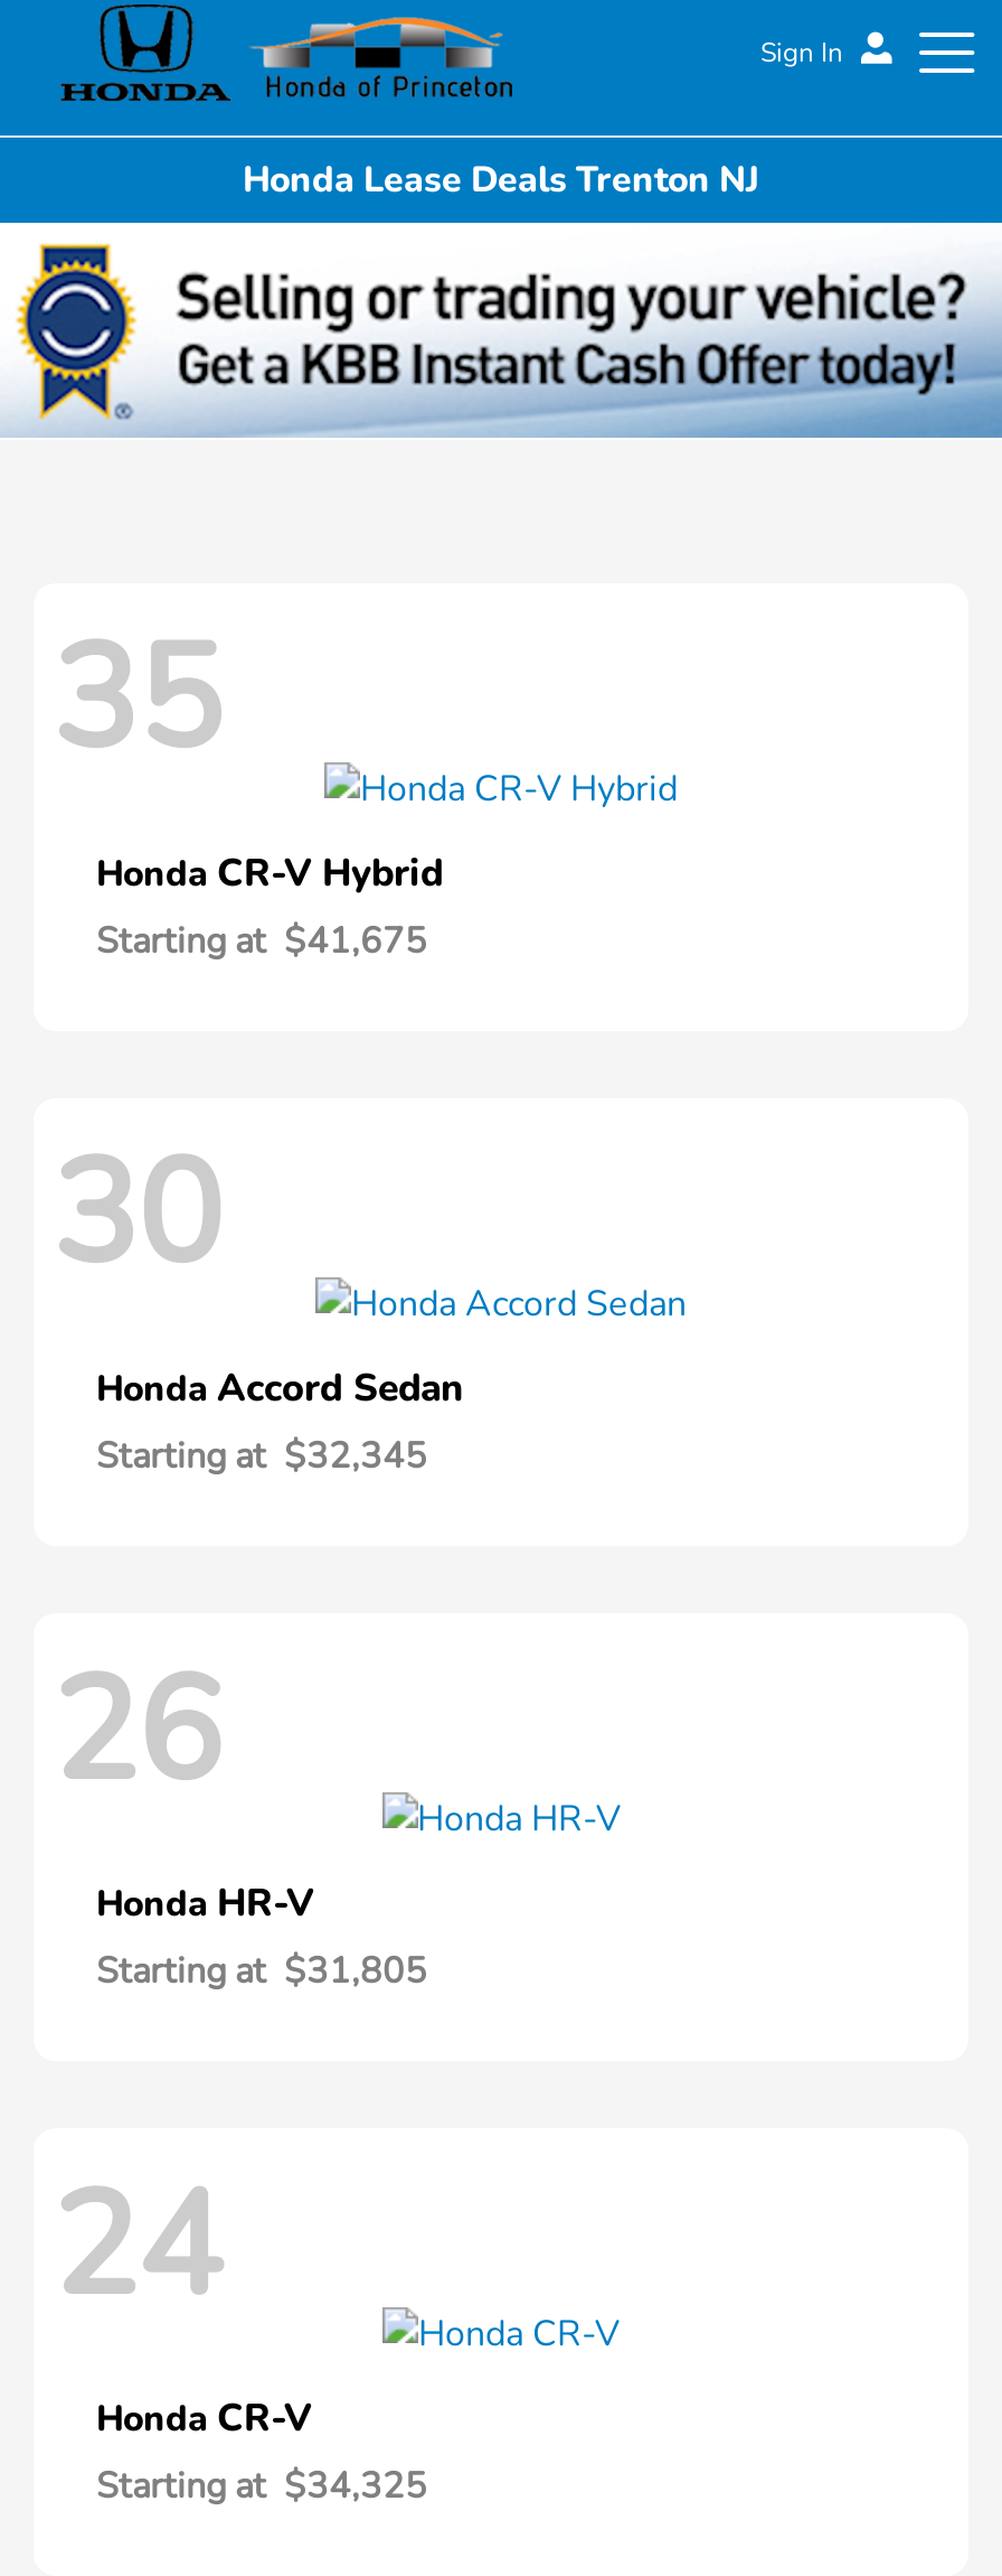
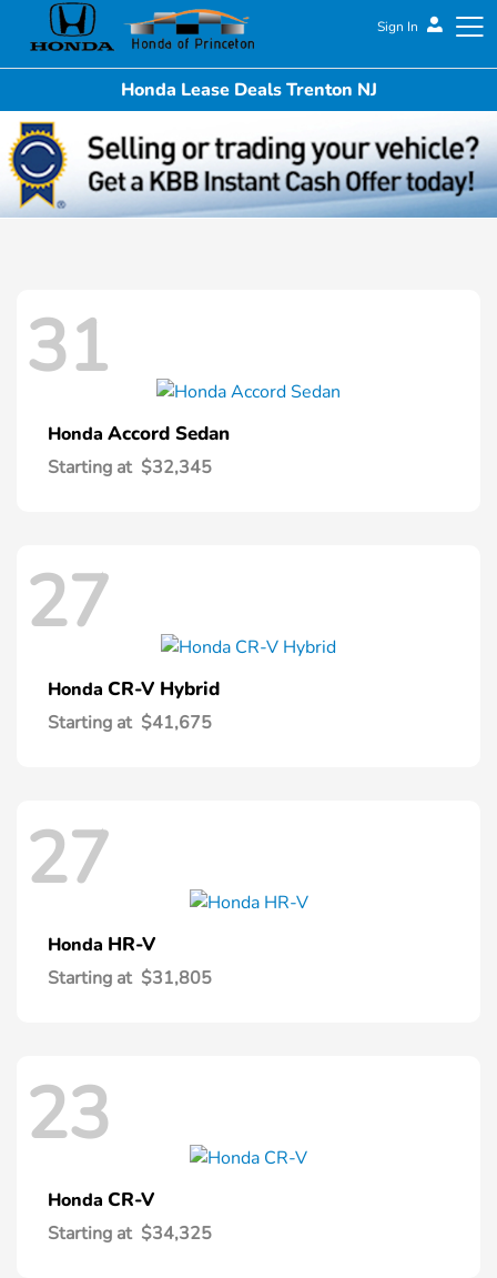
- 35
- 30
+ 31

moved down: Honda CR-V Hybrid | Starting at $41,675

moved up: Honda Accord Sedan | Starting at $32,345

- 26
+ 27
+ 27

- 24
+ 23
